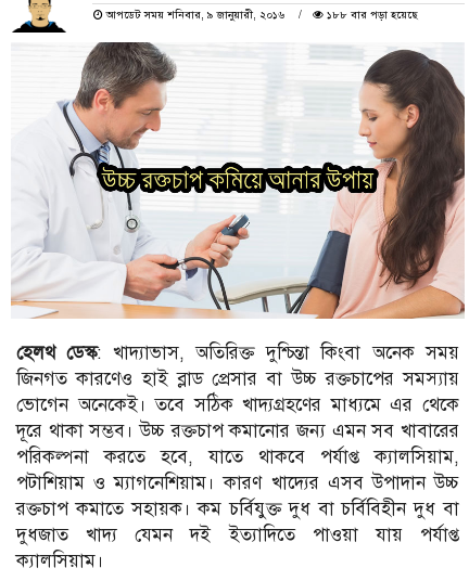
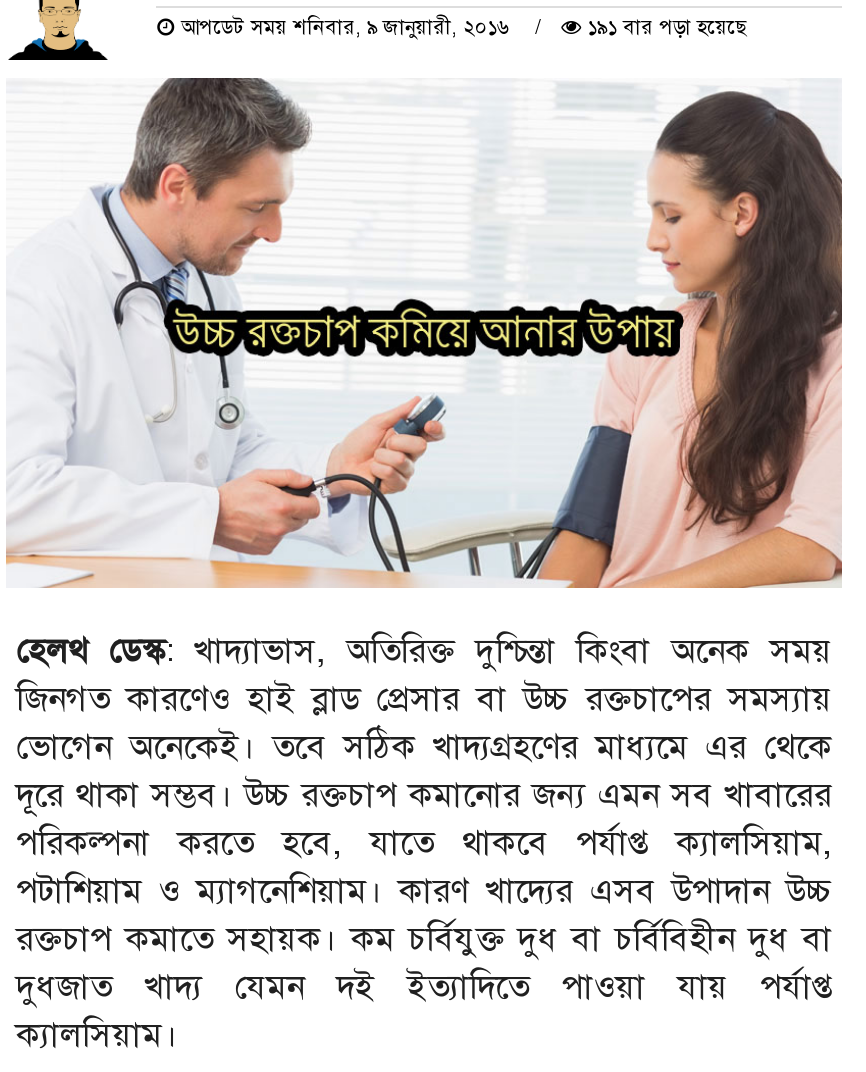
- ১৮৮ বার পড়া হয়েছে
+ ১৯১ বার পড়া হয়েছে
